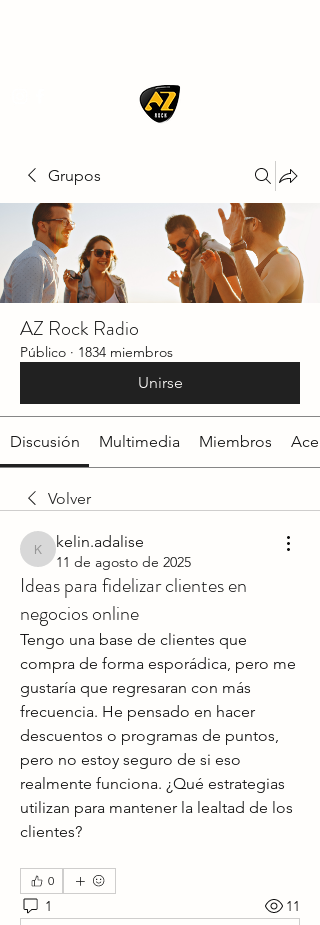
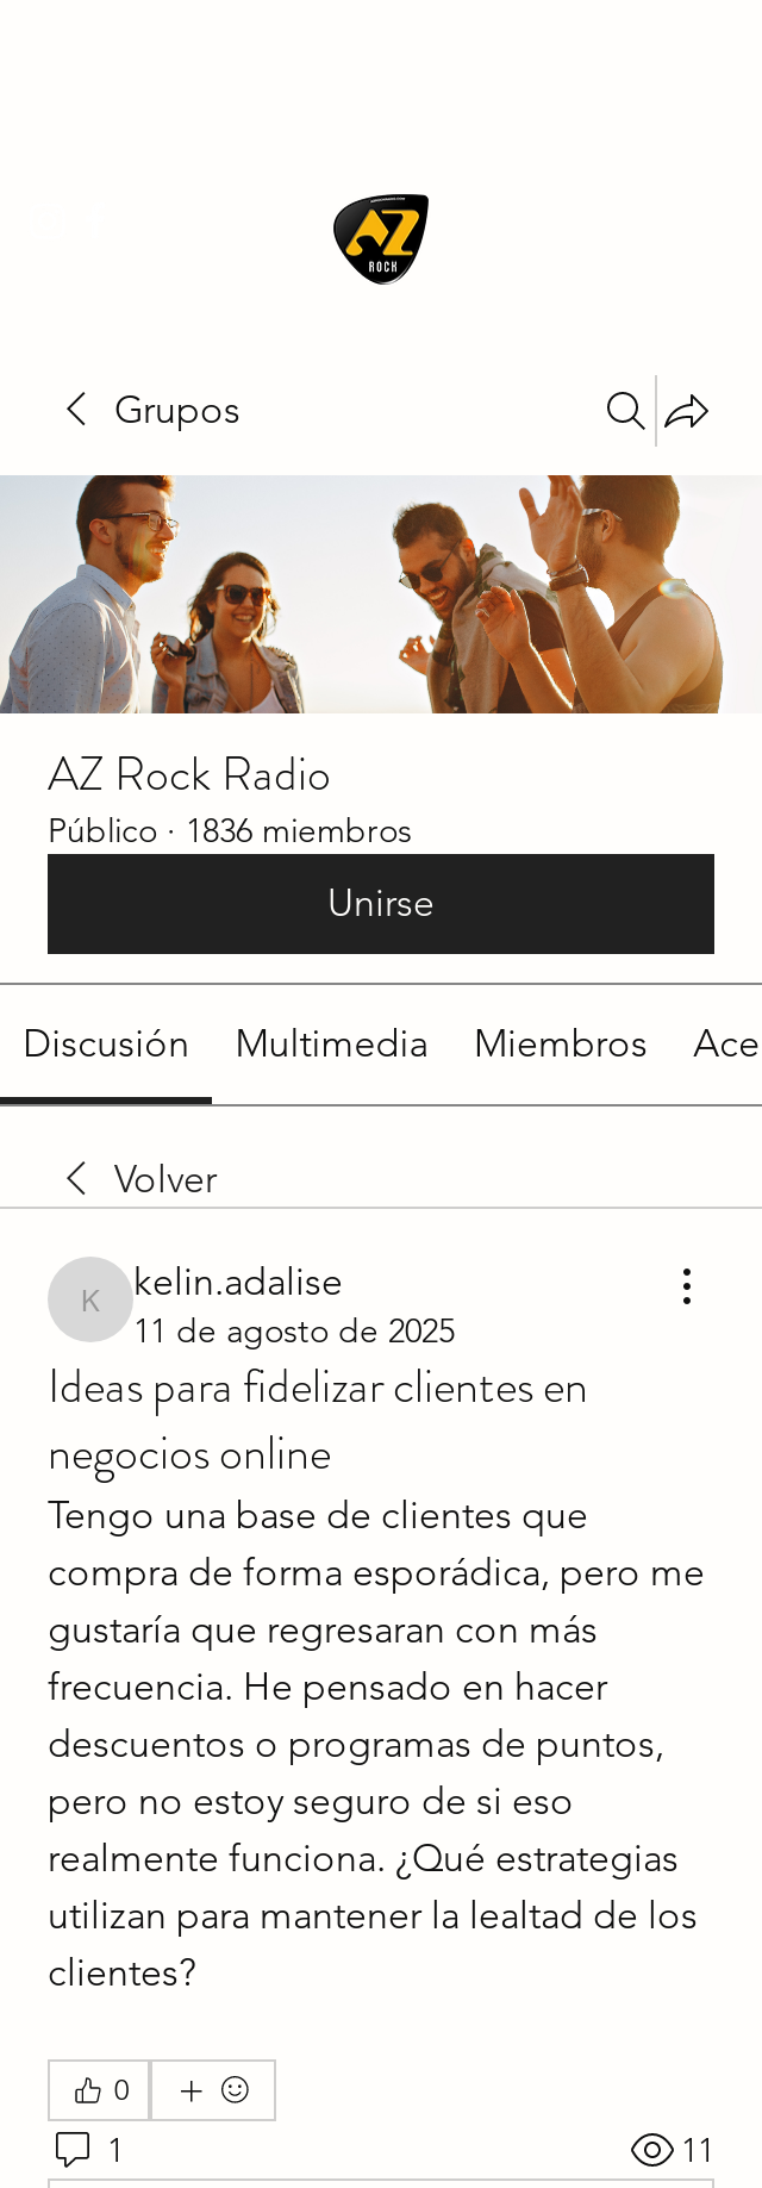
- Público · 1834 miembros
+ Público · 1836 miembros
